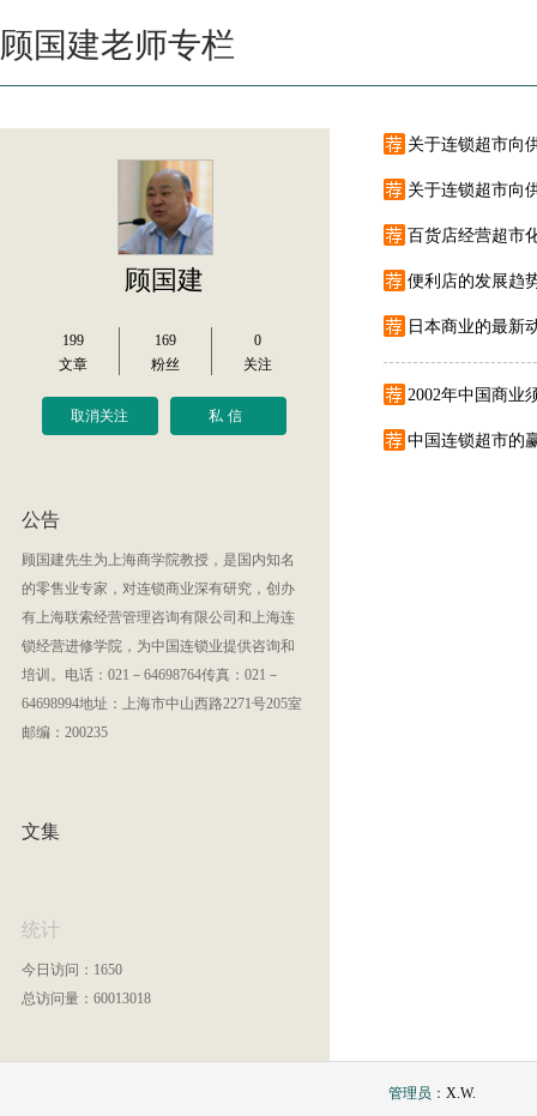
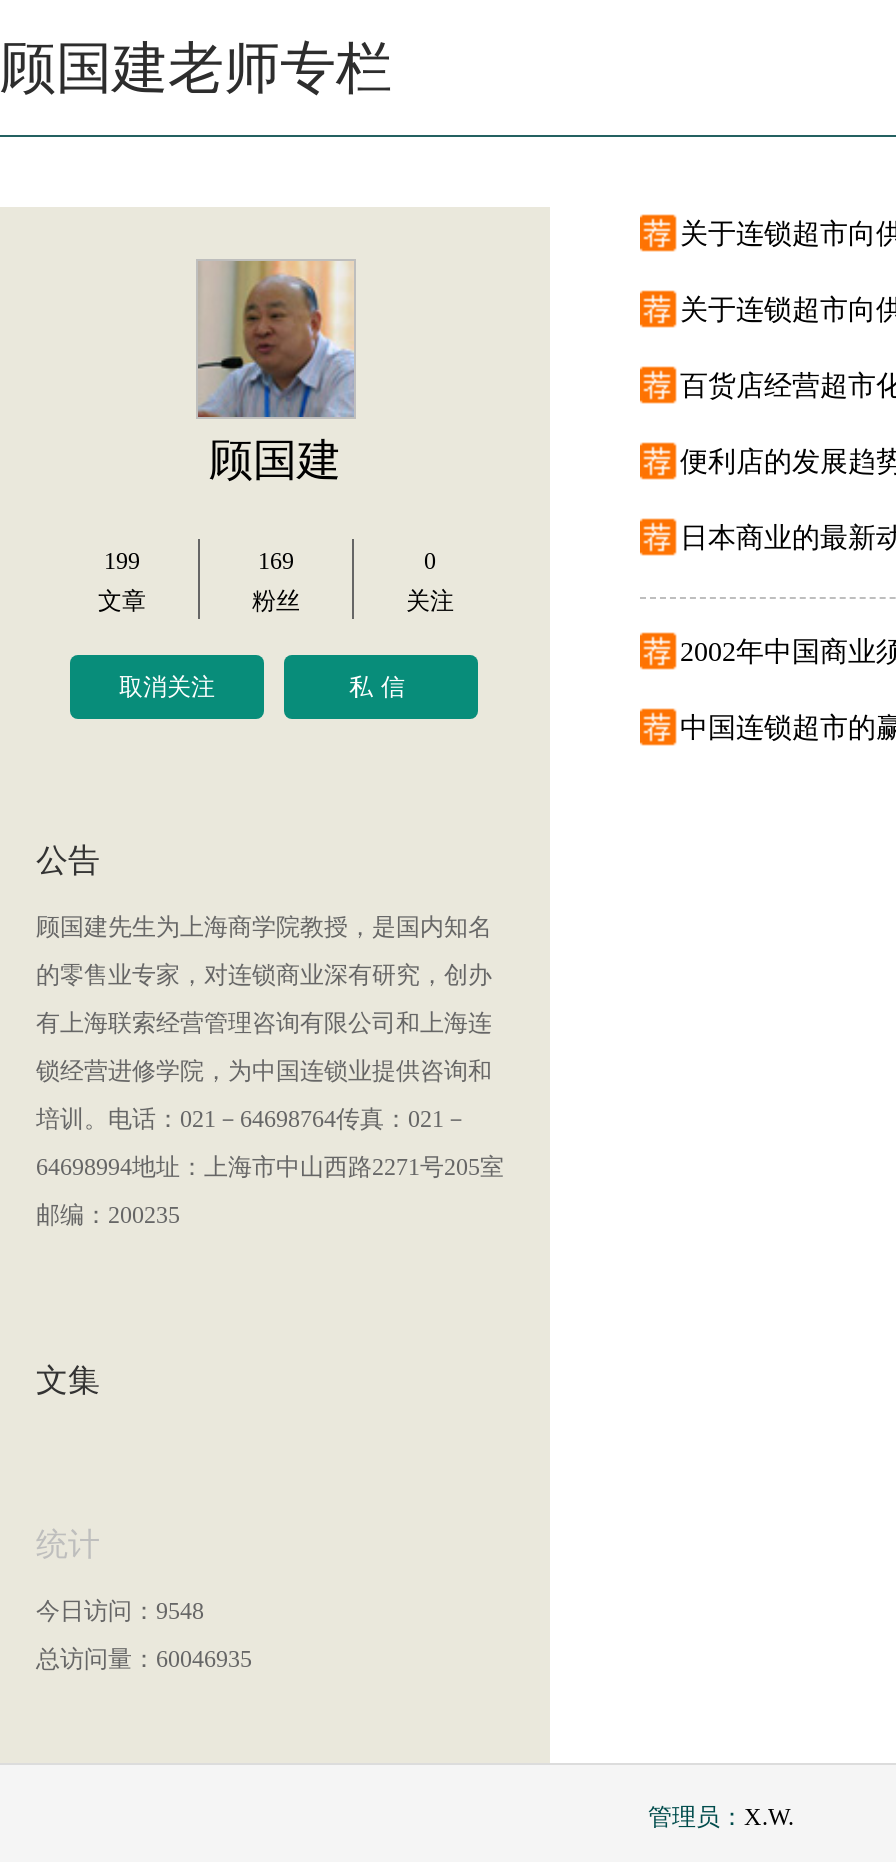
- 今日访问：1650
+ 今日访问：9548

- 总访问量：60013018
+ 总访问量：60046935
